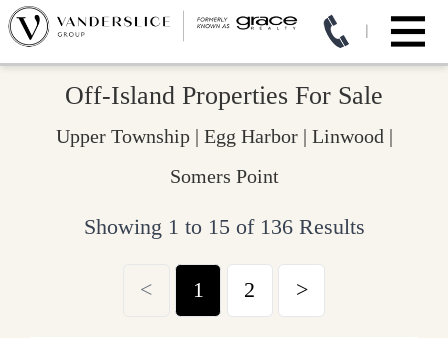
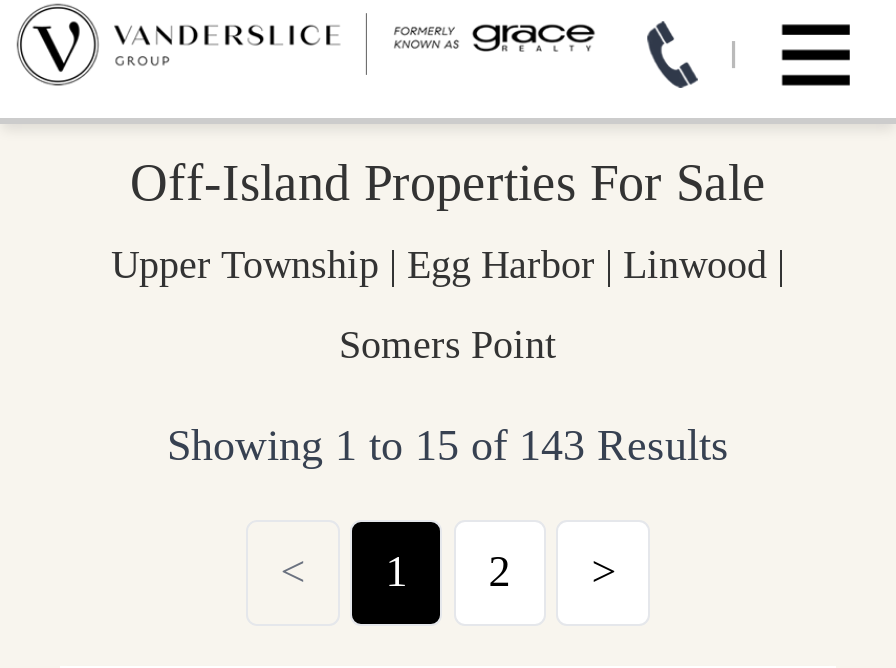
- Showing 1 to 15 of 136 Results
+ Showing 1 to 15 of 143 Results
